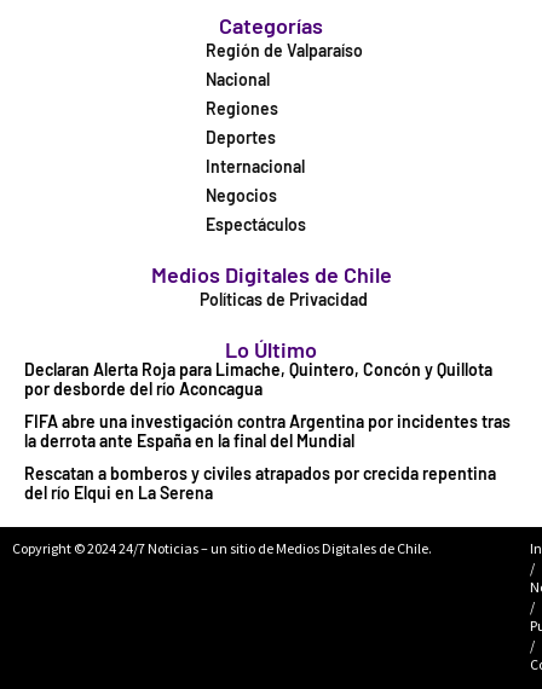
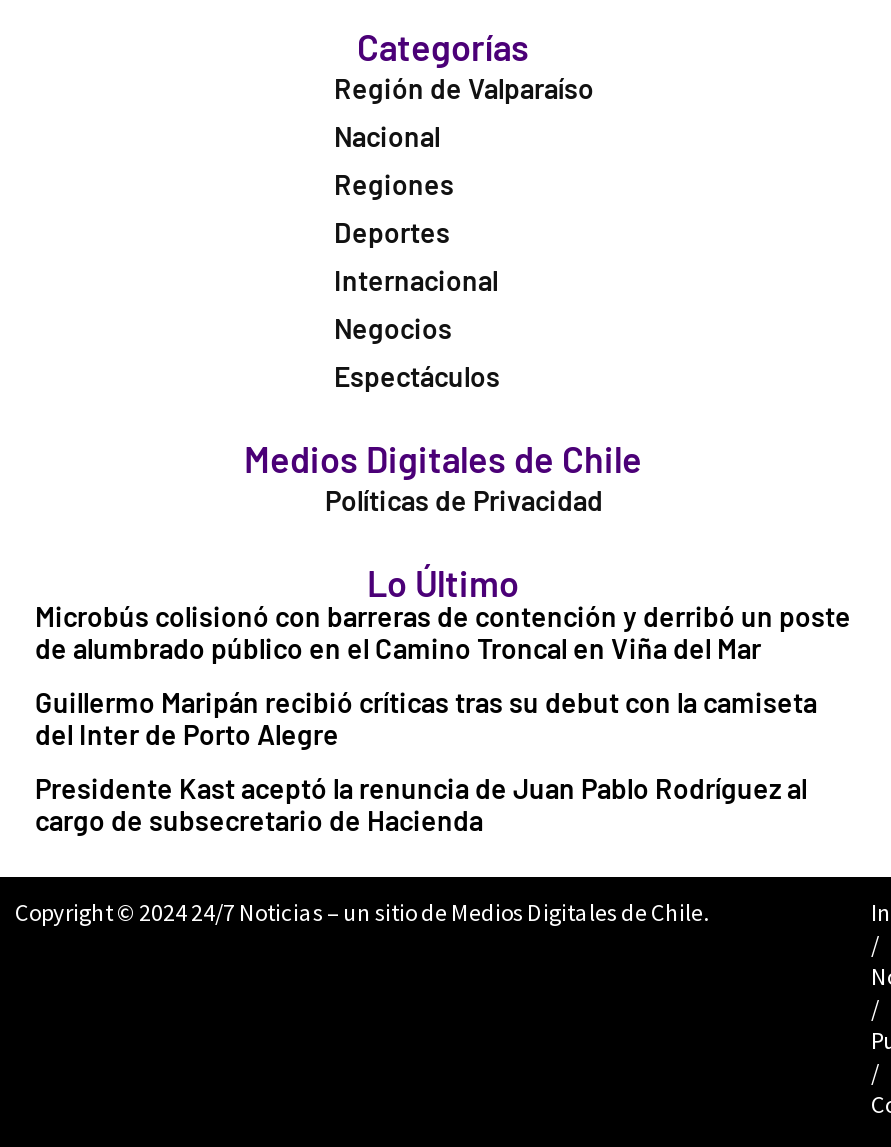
- Declaran Alerta Roja para Limache, Quintero, Concón y Quillota
- por desborde del río Aconcagua
+ Microbús colisionó con barreras de contención y derribó un poste
+ de alumbrado público en el Camino Troncal en Viña del Mar

- FIFA abre una investigación contra Argentina por incidentes tras
- la derrota ante España en la final del Mundial
+ Guillermo Maripán recibió críticas tras su debut con la camiseta
+ del Inter de Porto Alegre

- Rescatan a bomberos y civiles atrapados por crecida repentina
- del río Elqui en La Serena
+ Presidente Kast aceptó la renuncia de Juan Pablo Rodríguez al
+ cargo de subsecretario de Hacienda
